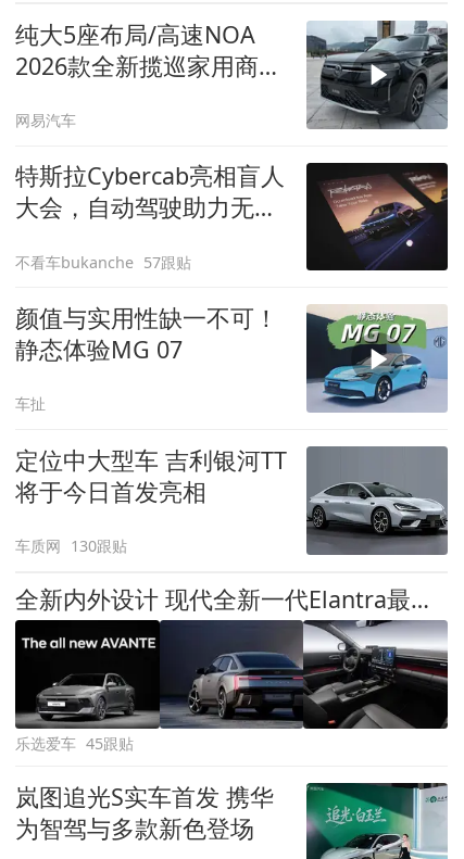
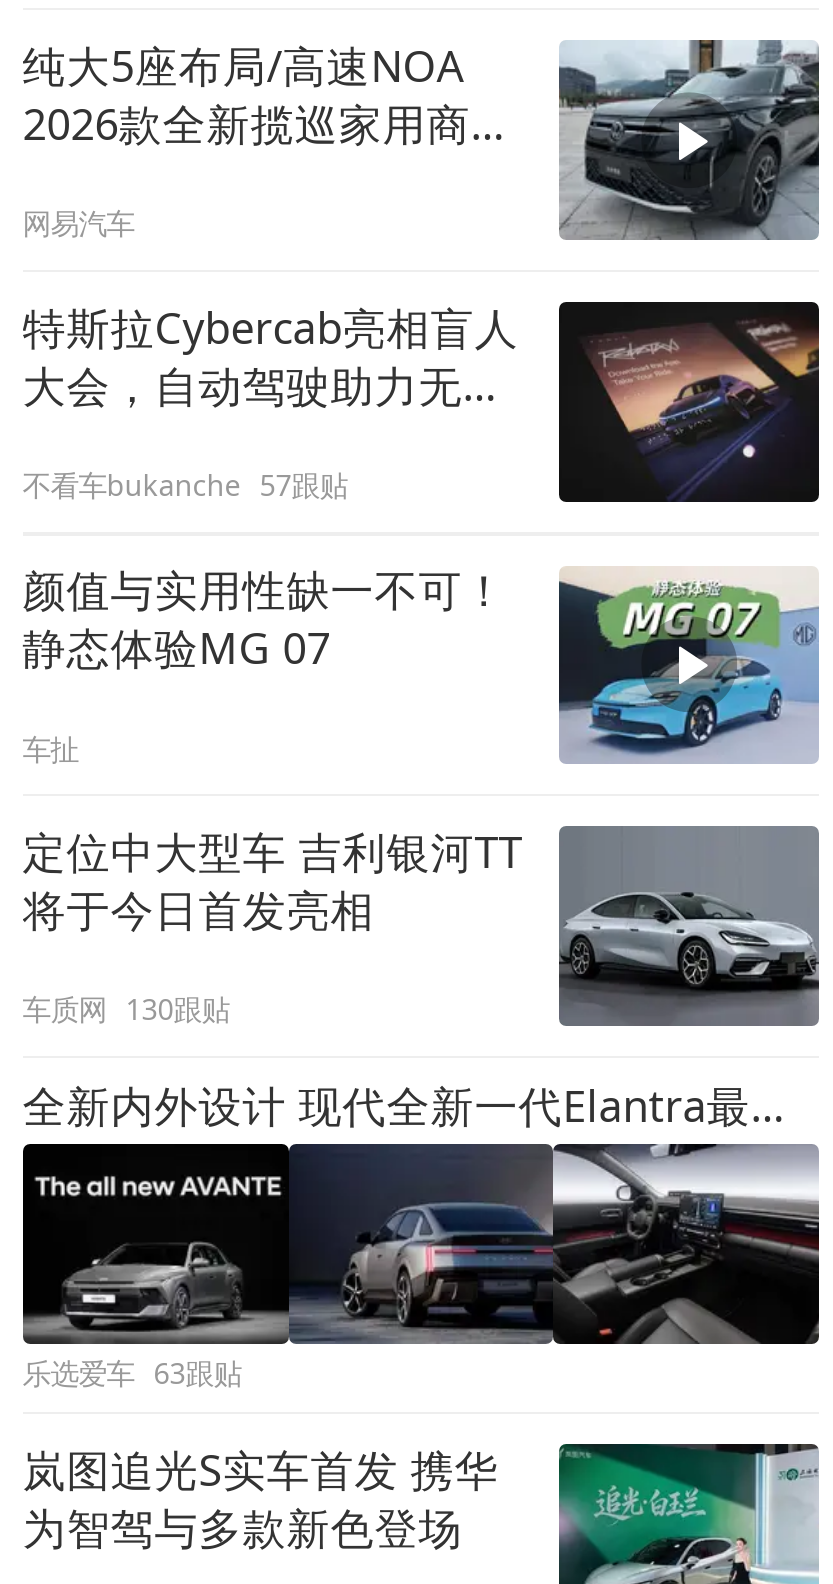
- 乐选爱车 45跟贴
+ 乐选爱车 63跟贴
